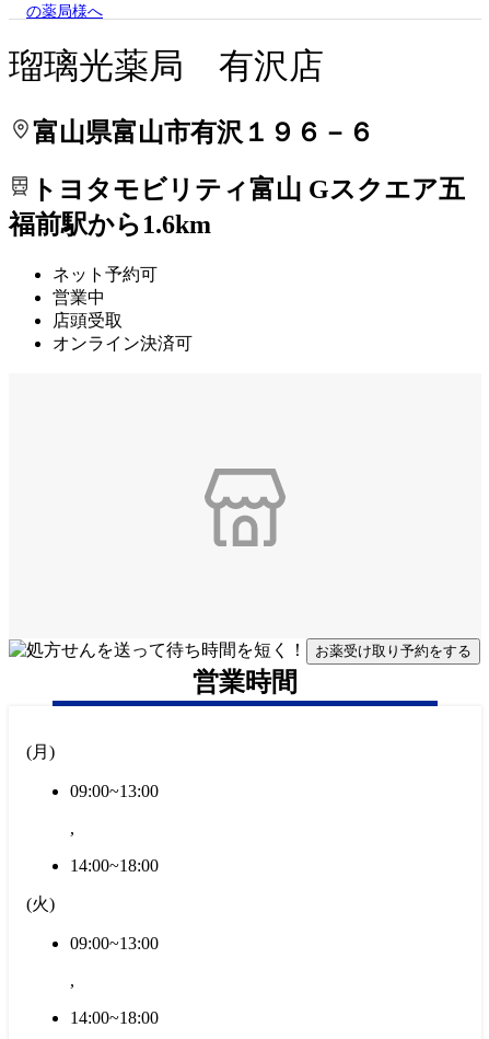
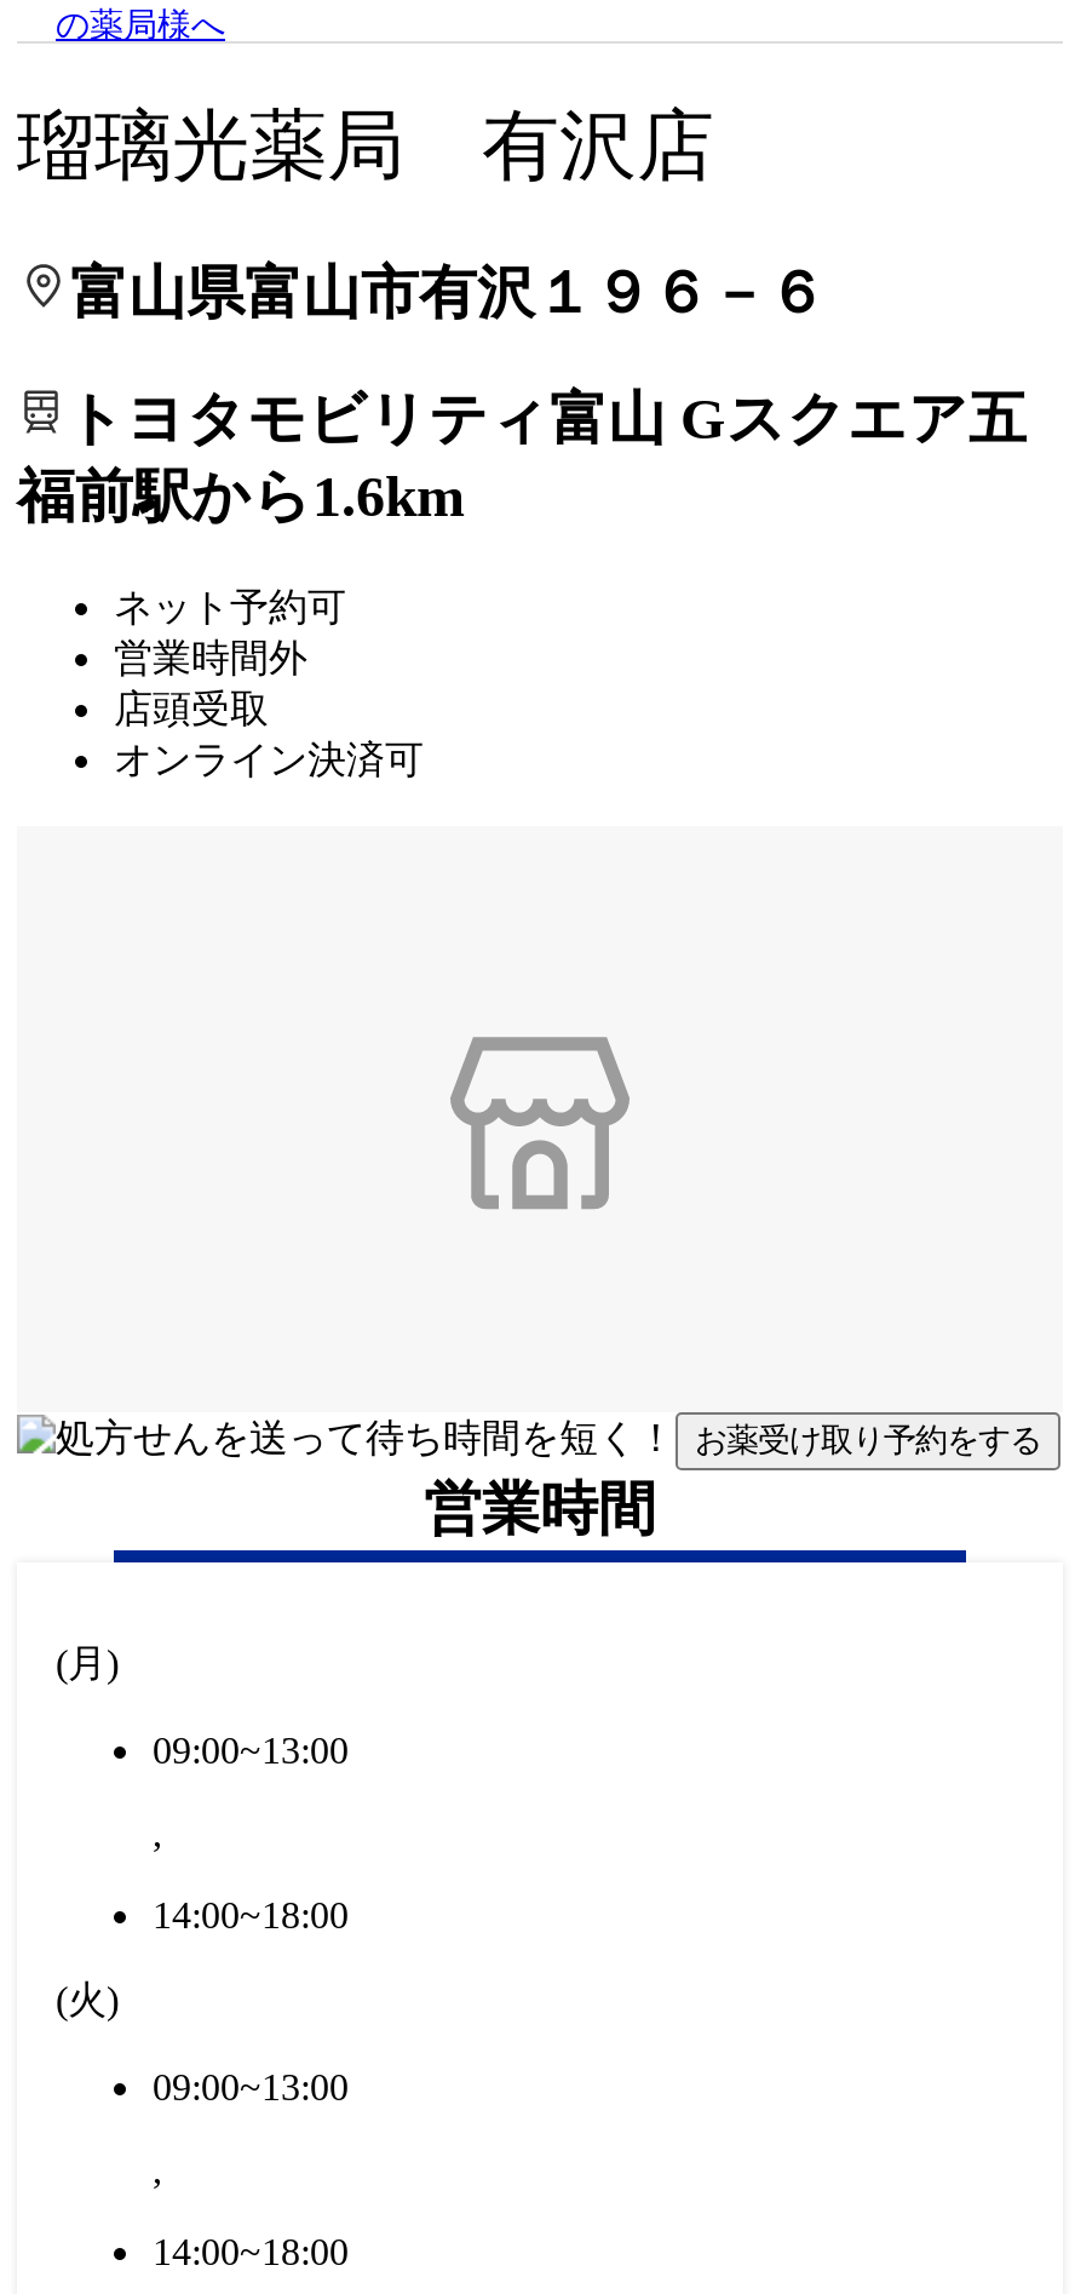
- 営業中
+ 営業時間外
